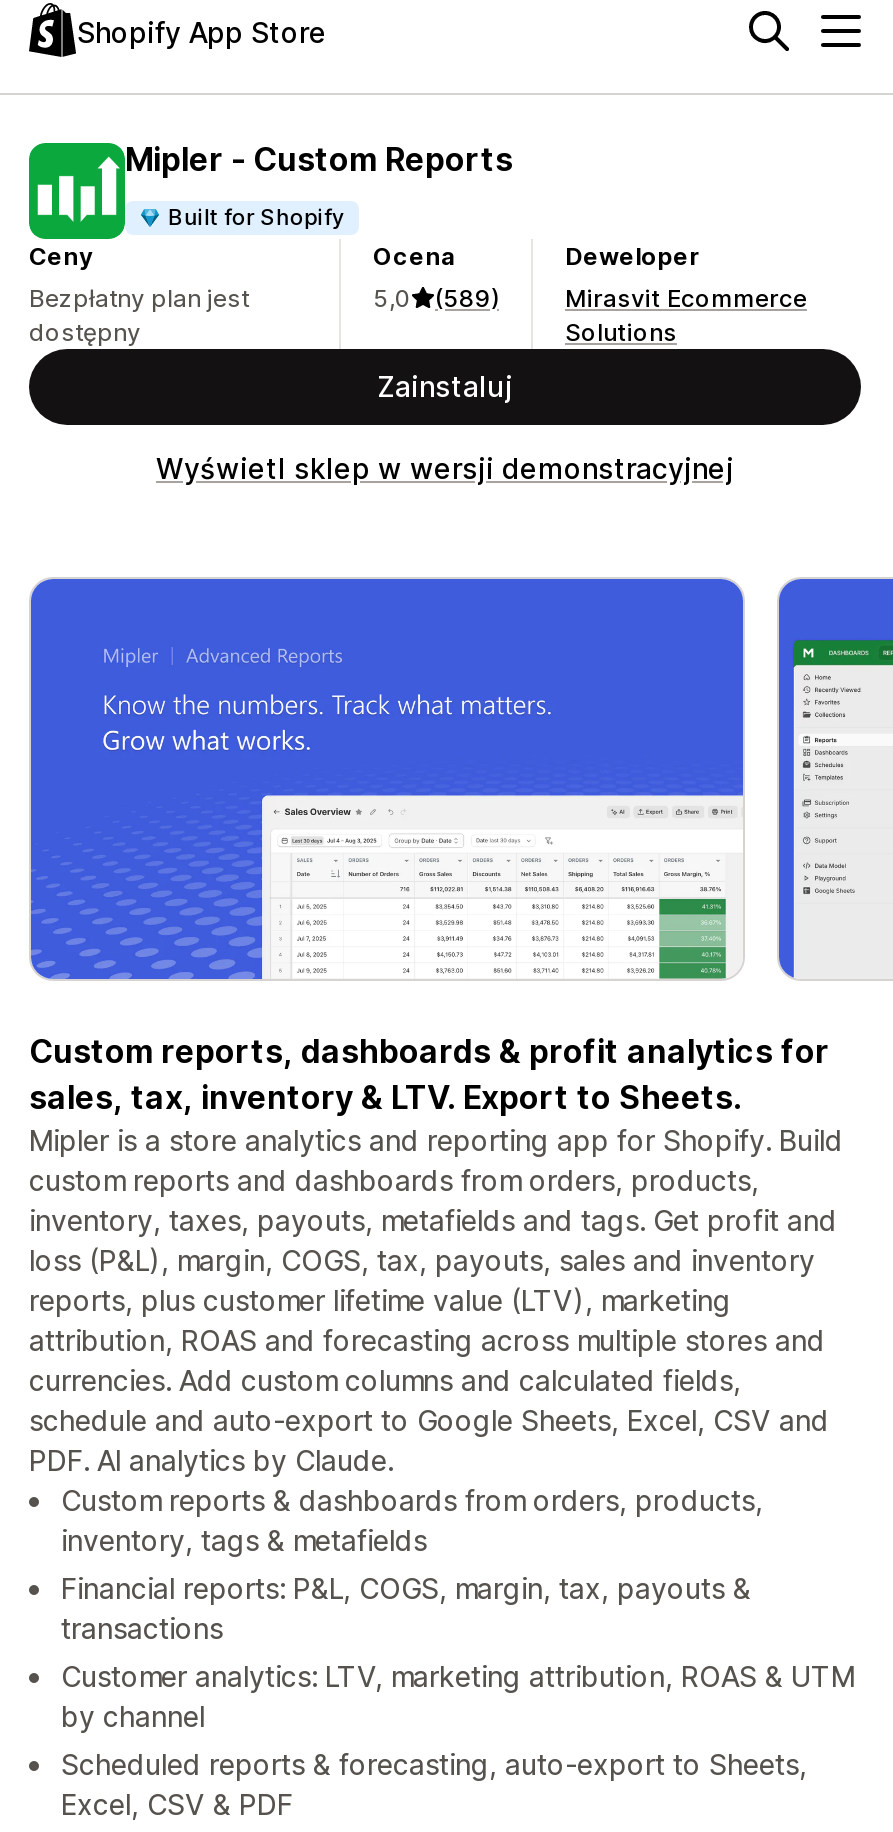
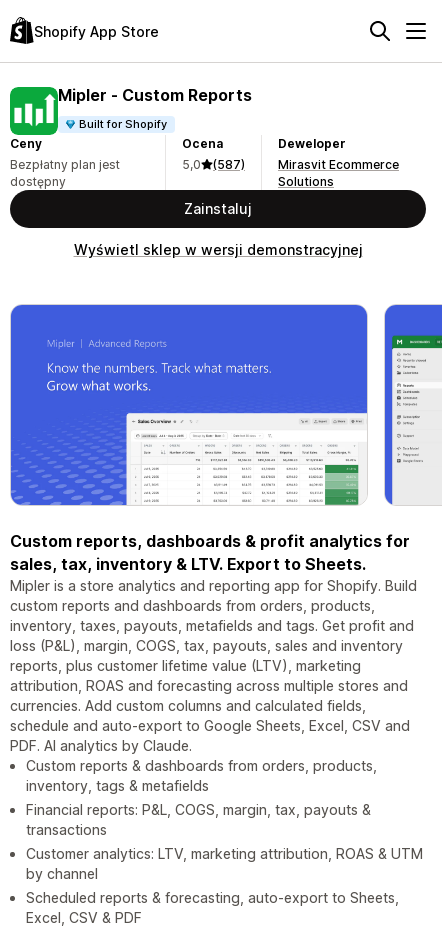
- 5,0 (589)
+ 5,0 (587)
